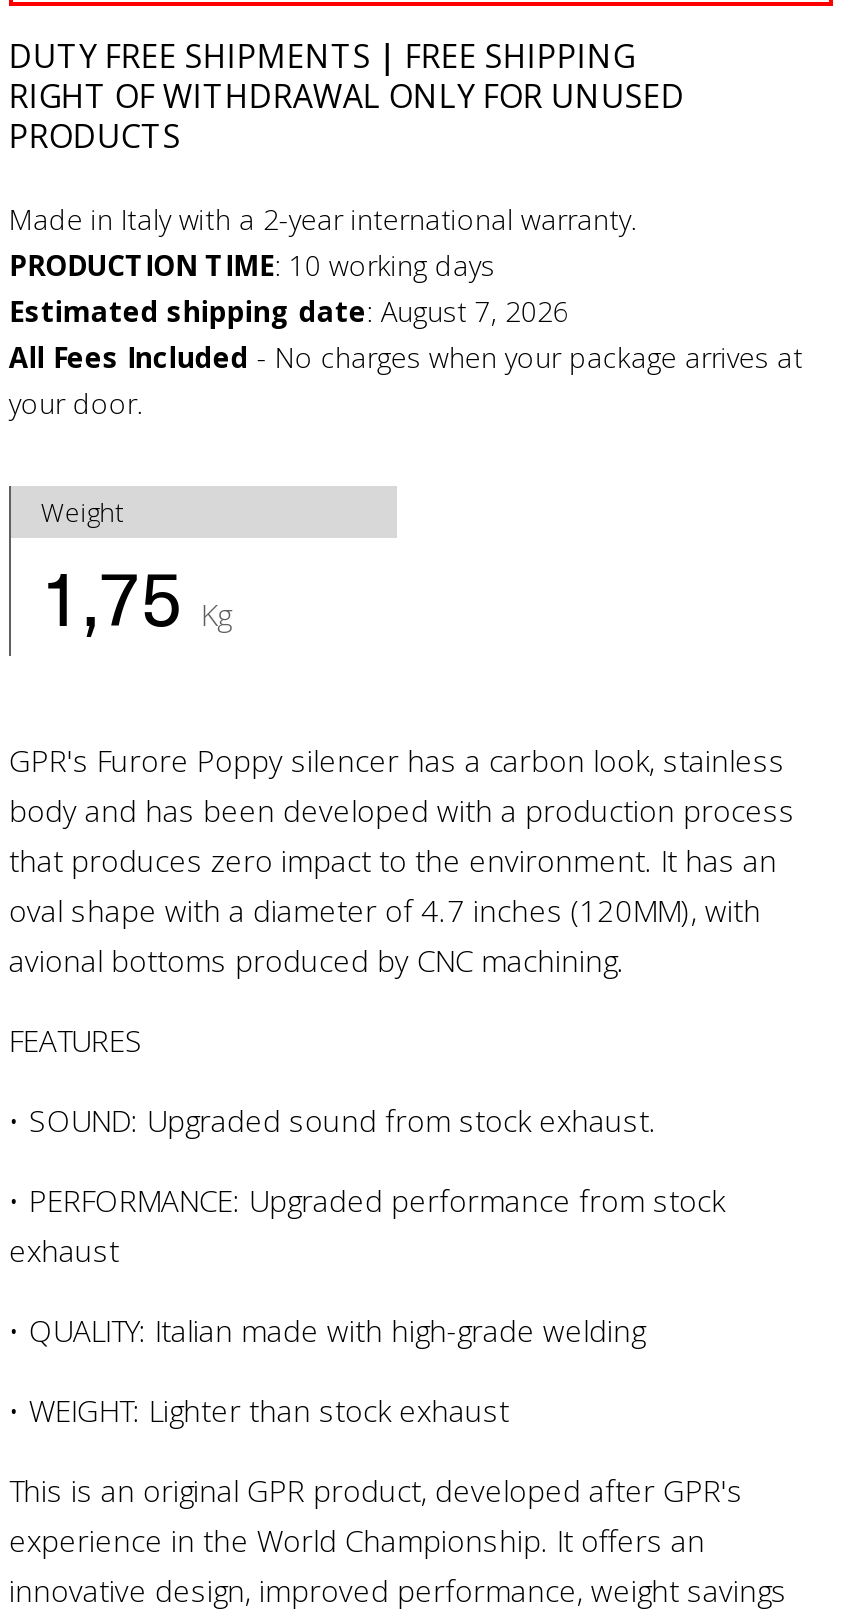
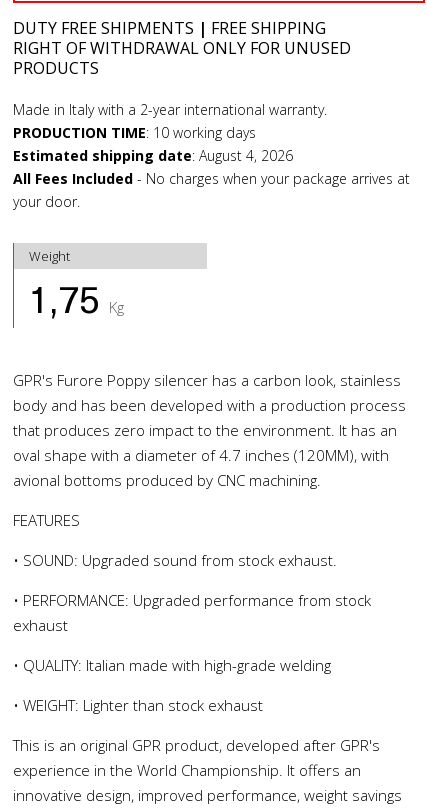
- Estimated shipping date: August 7, 2026
+ Estimated shipping date: August 4, 2026
